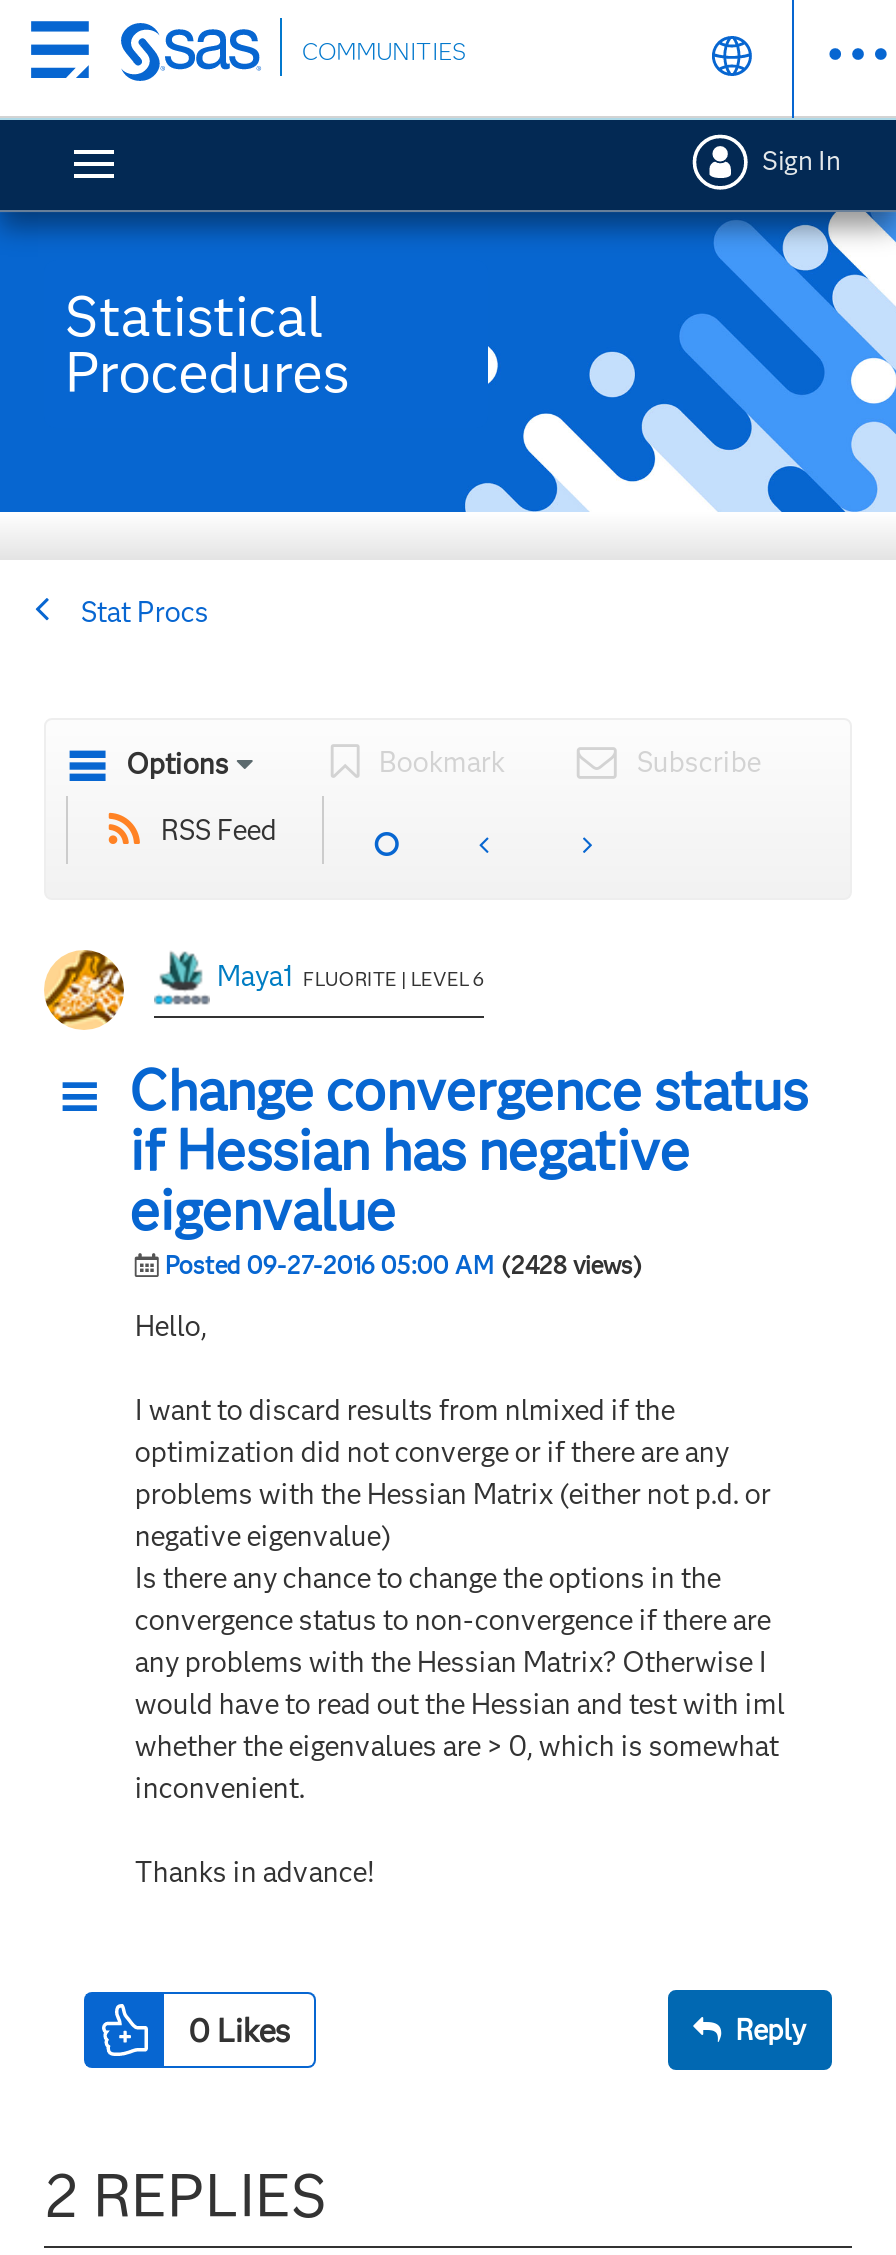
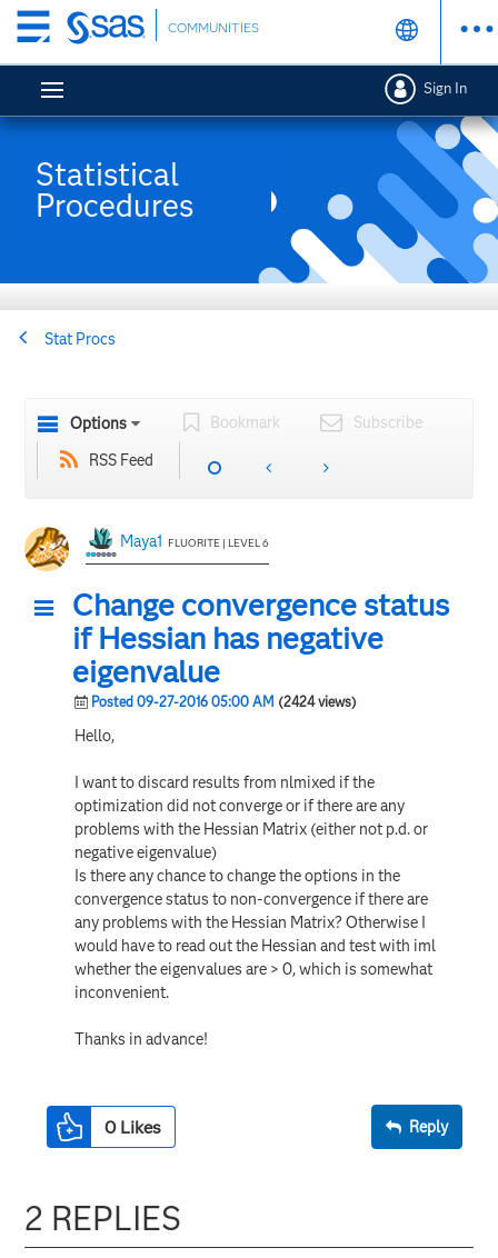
- Posted 09-27-2016 05:00 AM (2428 views)
+ Posted 09-27-2016 05:00 AM (2424 views)
